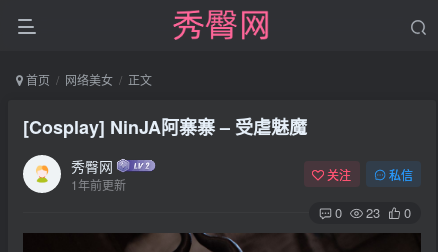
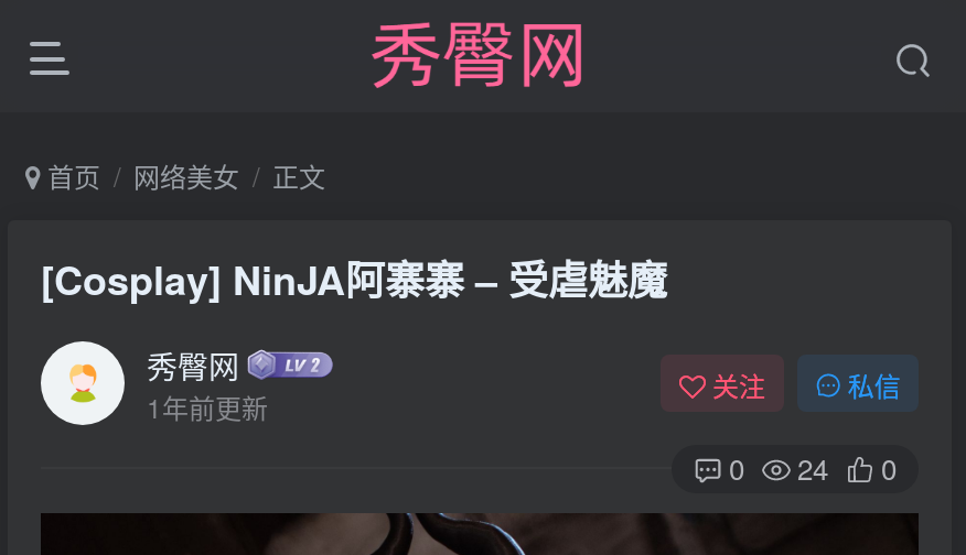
- 0 23 0
+ 0 24 0
